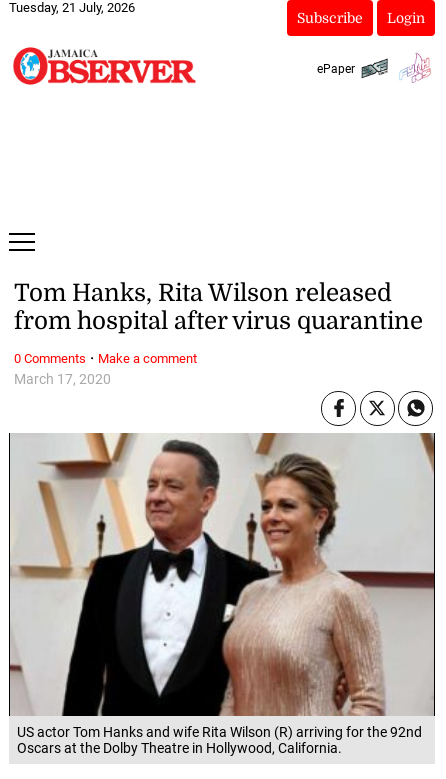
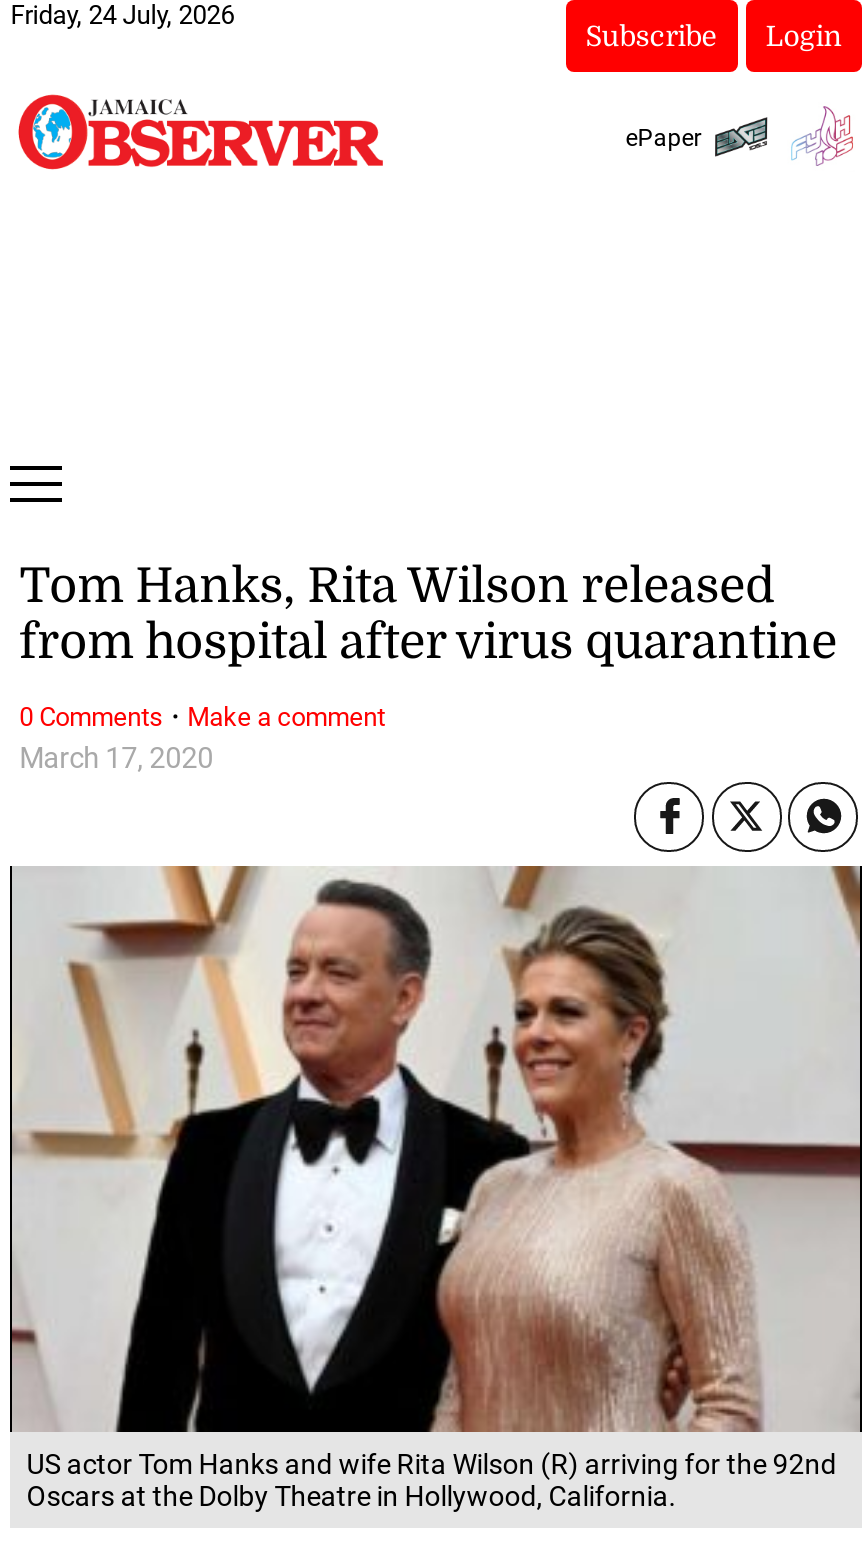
- Tuesday, 21 July, 2026
+ Friday, 24 July, 2026
